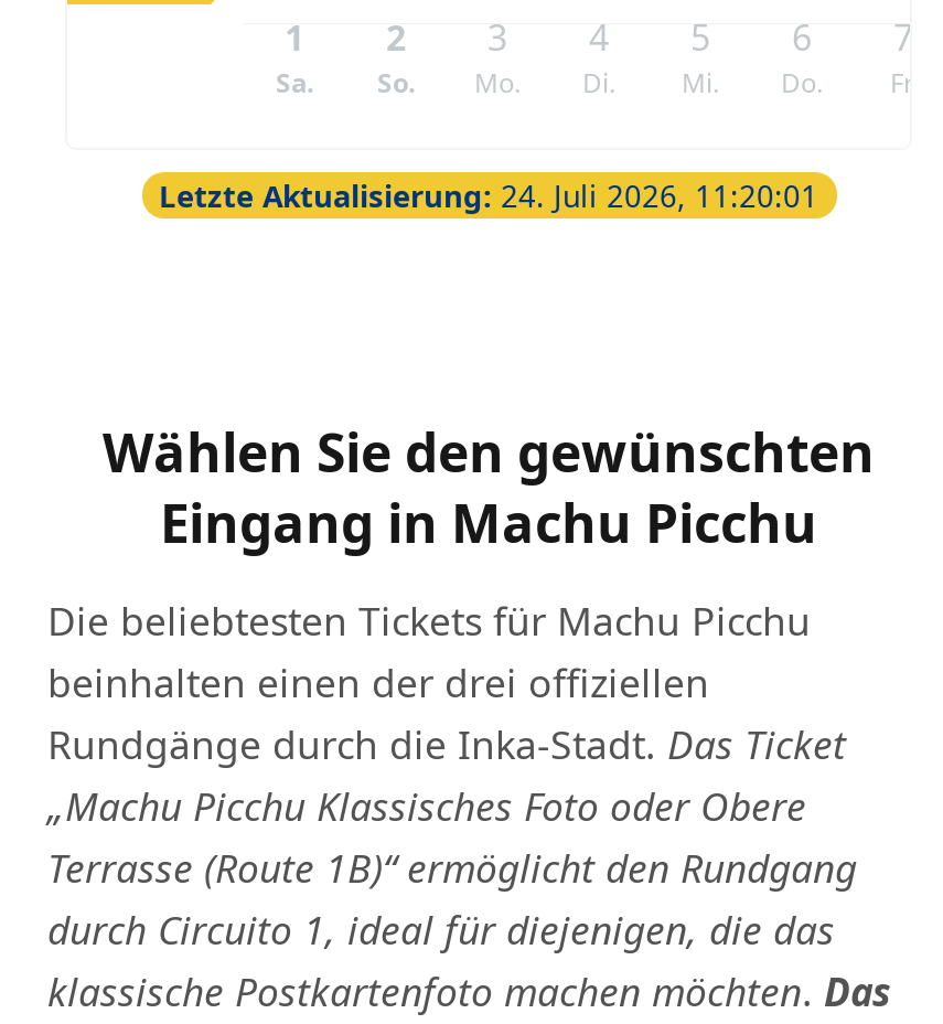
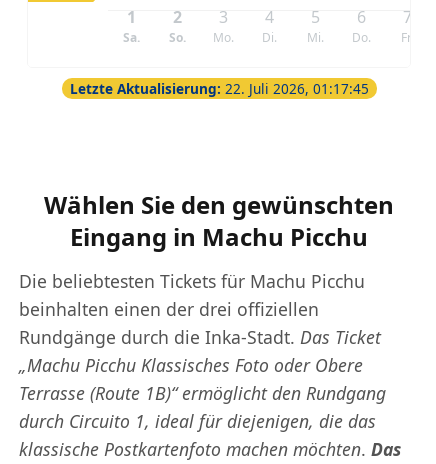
- Letzte Aktualisierung: 24. Juli 2026, 11:20:01
+ Letzte Aktualisierung: 22. Juli 2026, 01:17:45
